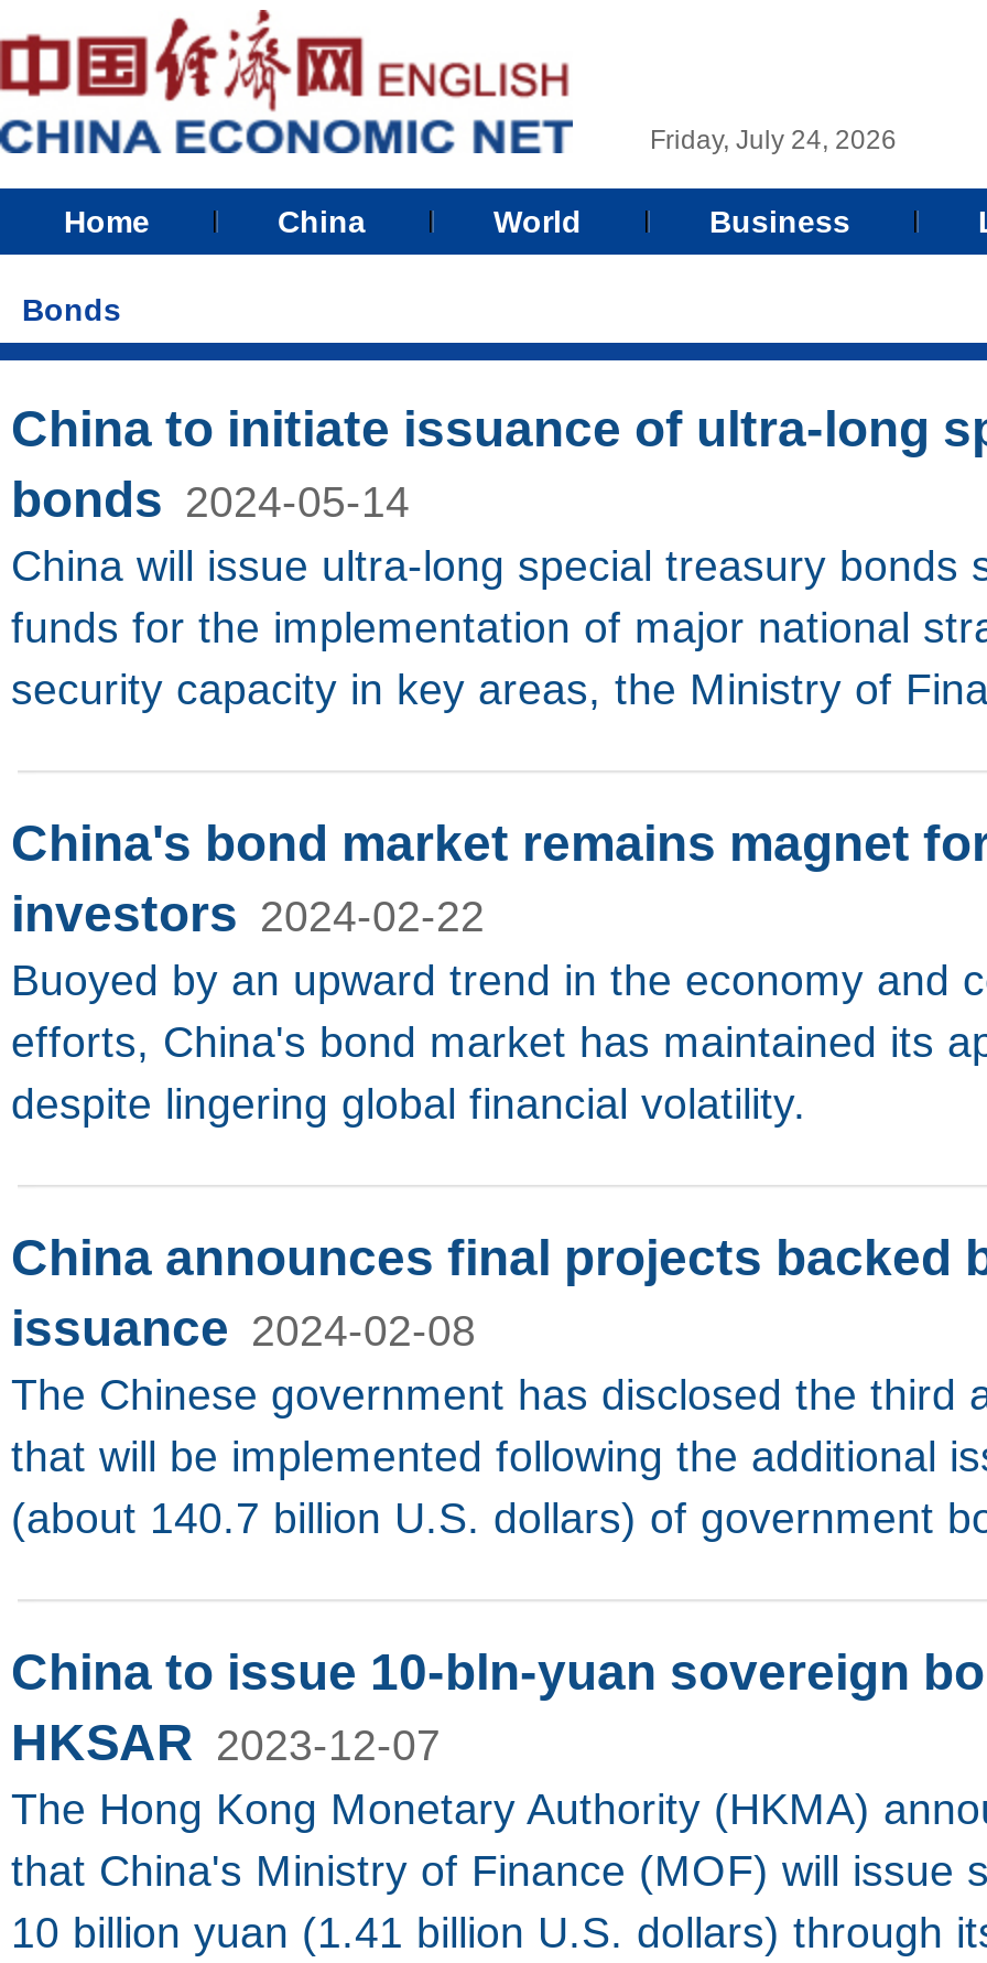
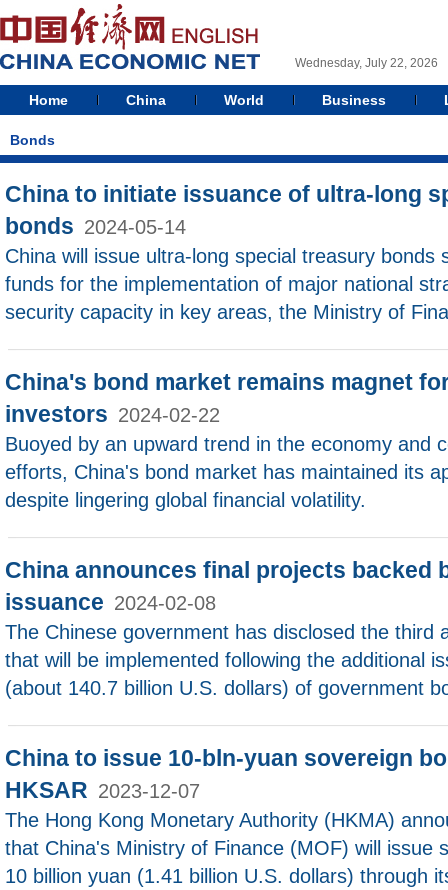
- Friday, July 24, 2026
+ Wednesday, July 22, 2026
